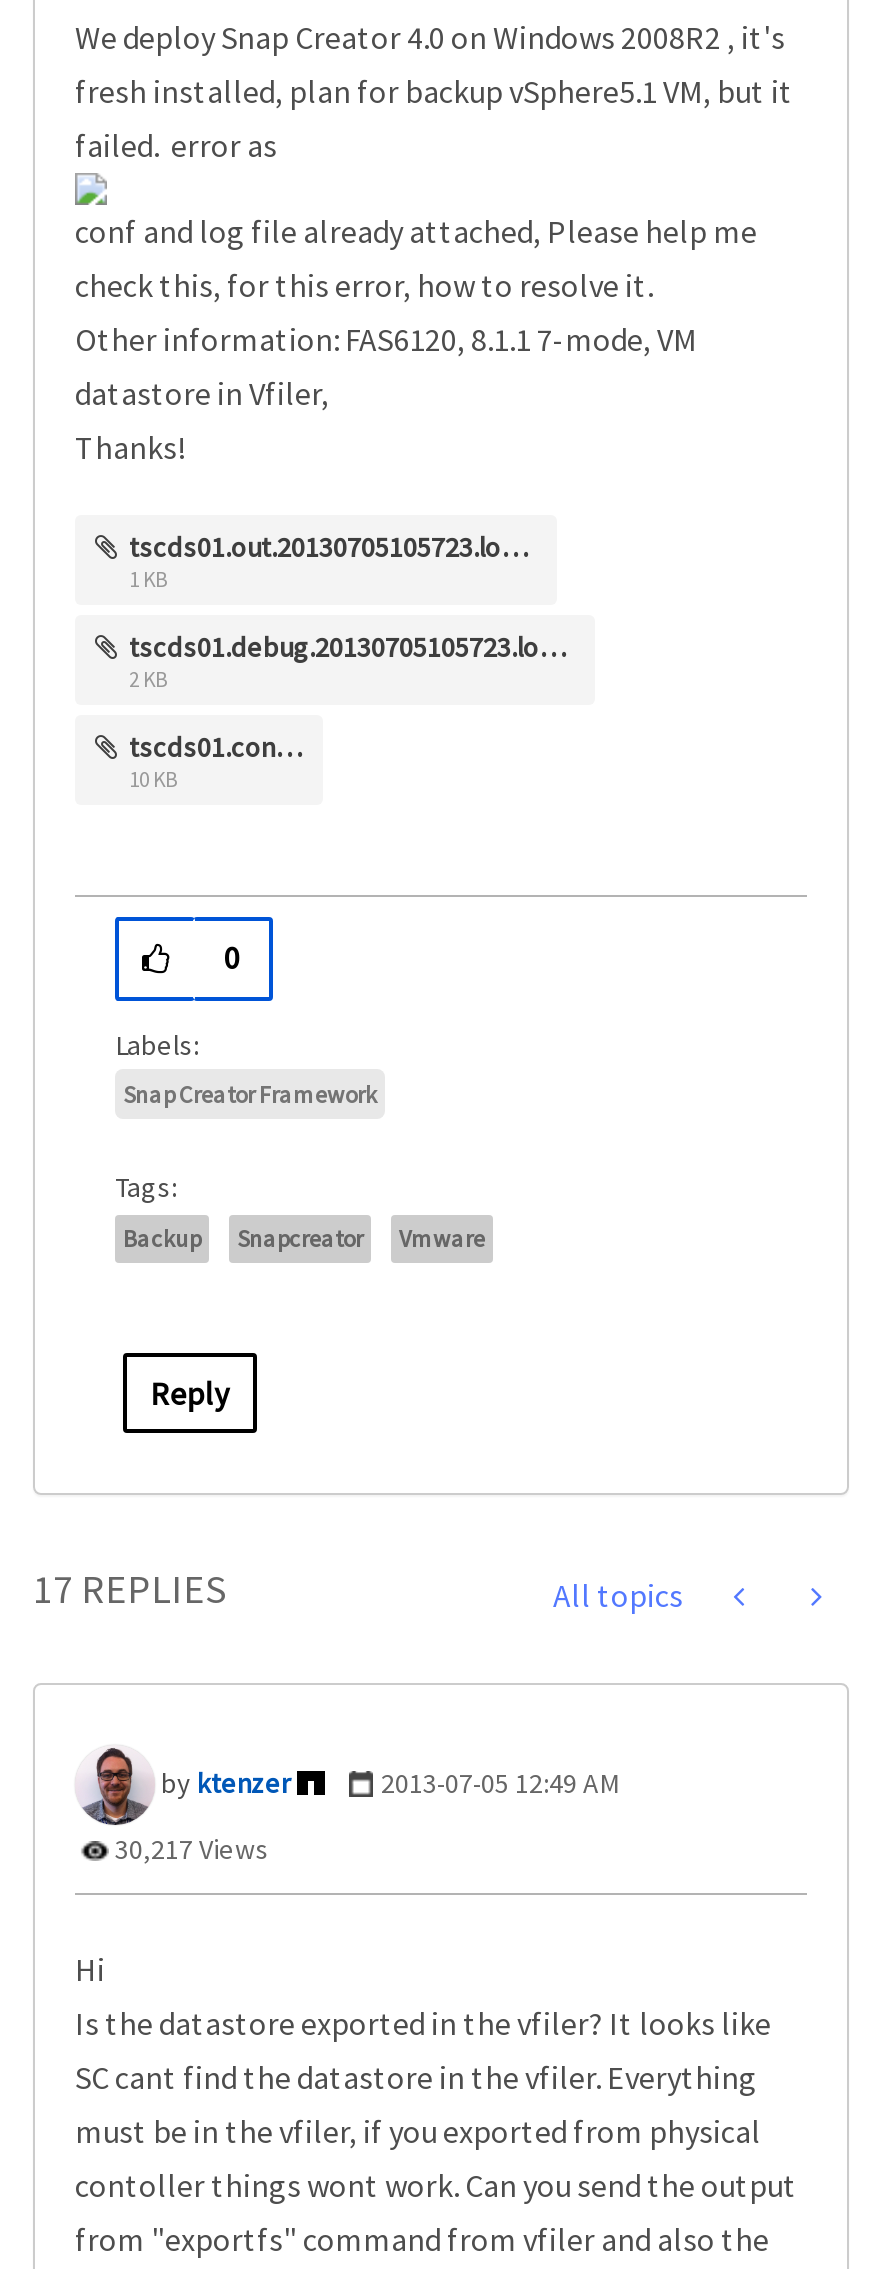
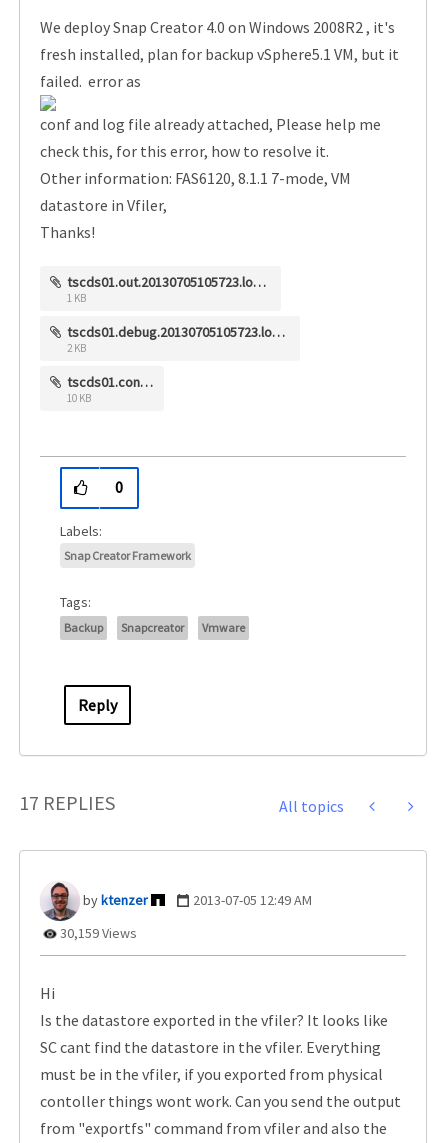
- 30,217 Views
+ 30,159 Views
